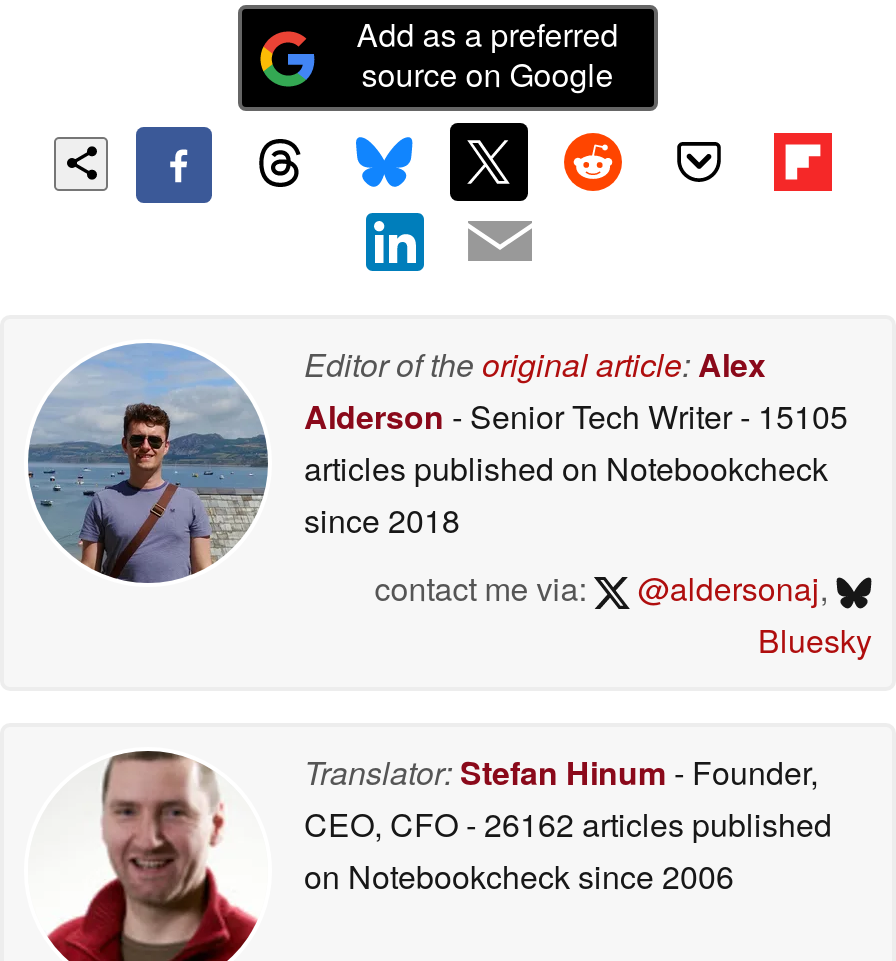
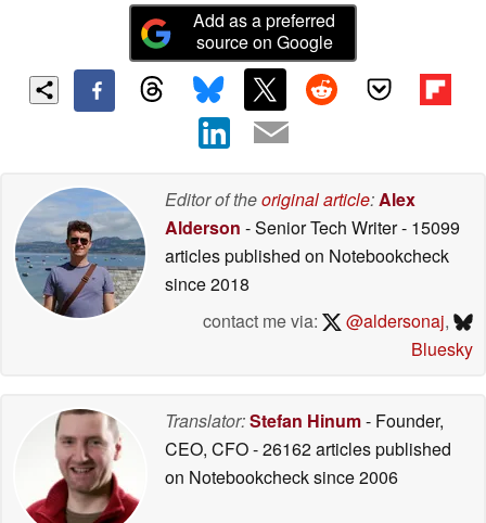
- Alderson - Senior Tech Writer - 15105
+ Alderson - Senior Tech Writer - 15099
